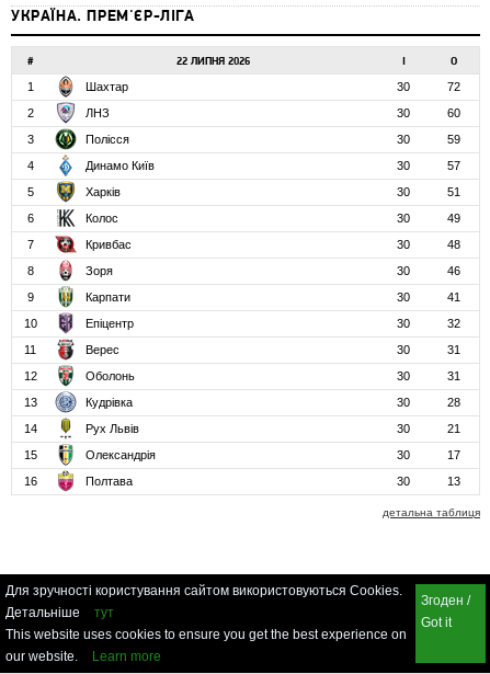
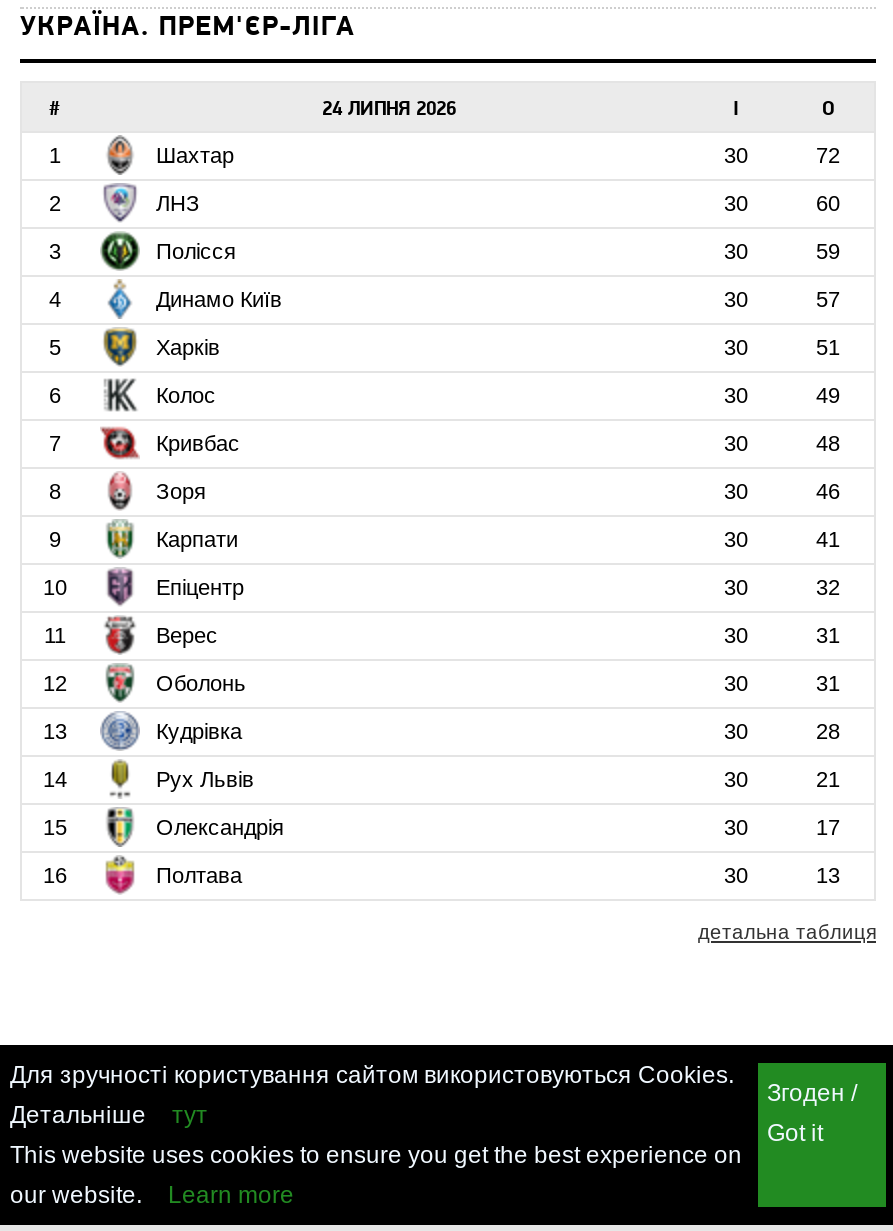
- 22 ЛИПНЯ 2026
+ 24 ЛИПНЯ 2026
